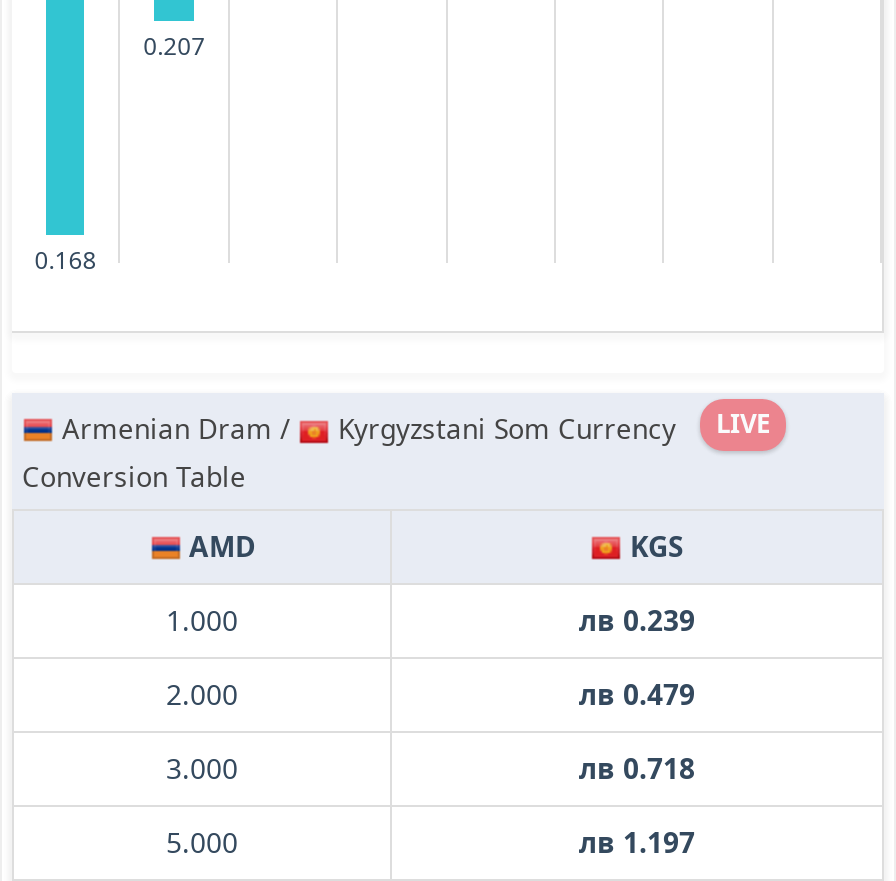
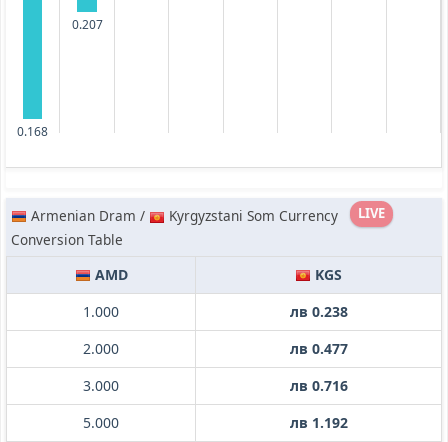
- лв 0.239
+ лв 0.238

- лв 0.479
+ лв 0.477

- лв 0.718
+ лв 0.716

- лв 1.197
+ лв 1.192
